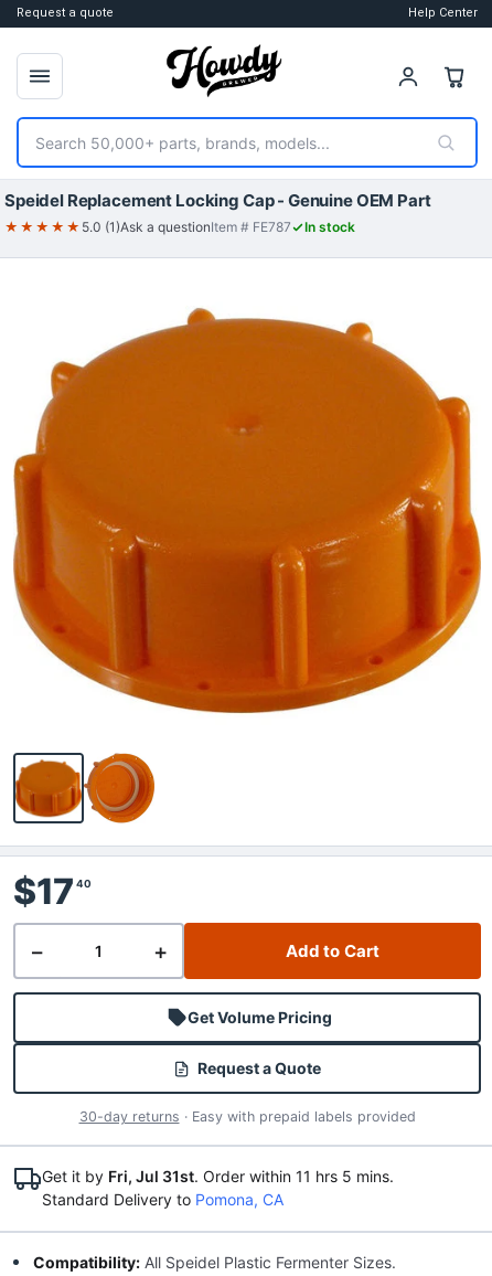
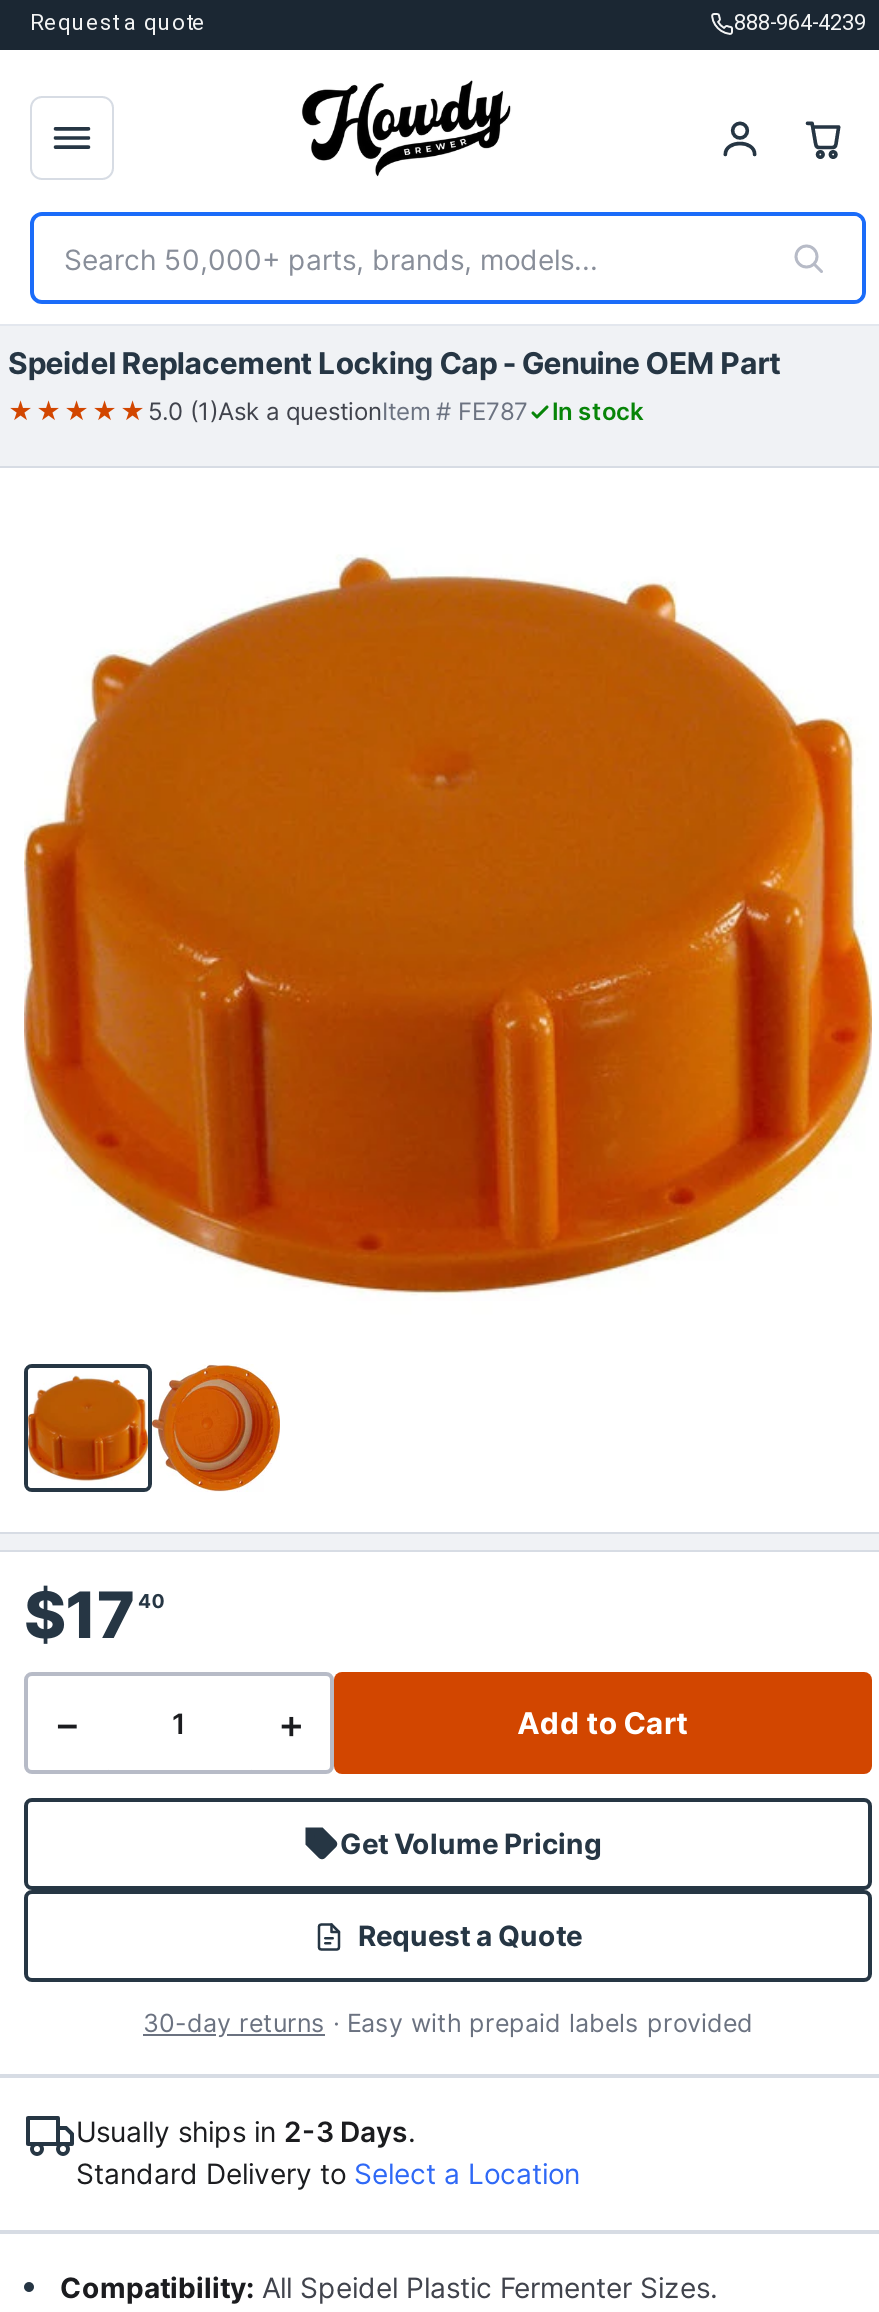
- Help Center
+ 888-964-4239

- Get it by Fri, Jul 31st. Order within 11 hrs 5 mins.
- Standard Delivery to Pomona, CA
+ Usually ships in 2-3 Days.
+ Standard Delivery to Select a Location
